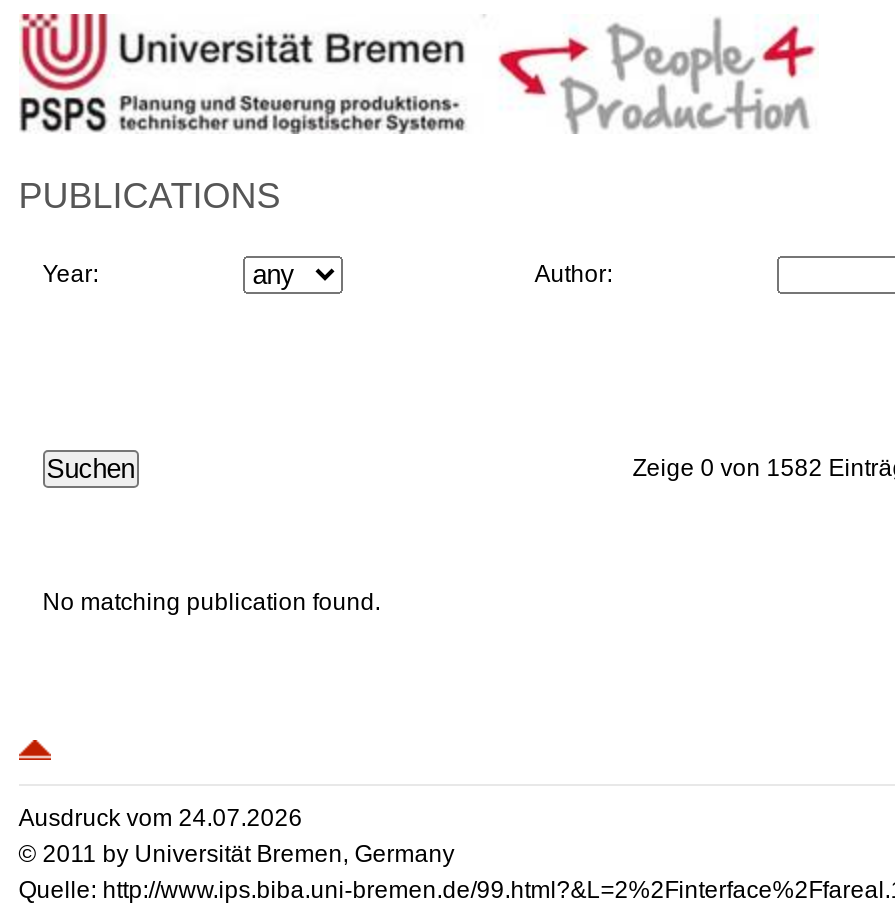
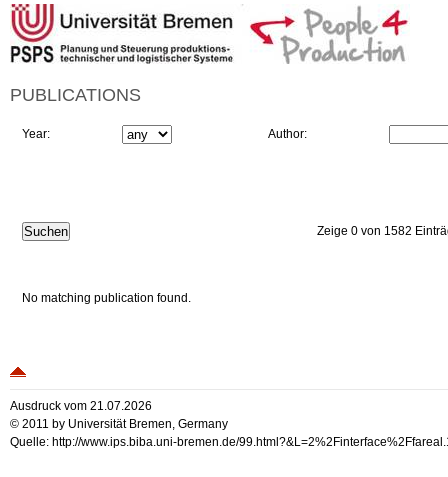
- Ausdruck vom 24.07.2026
+ Ausdruck vom 21.07.2026
